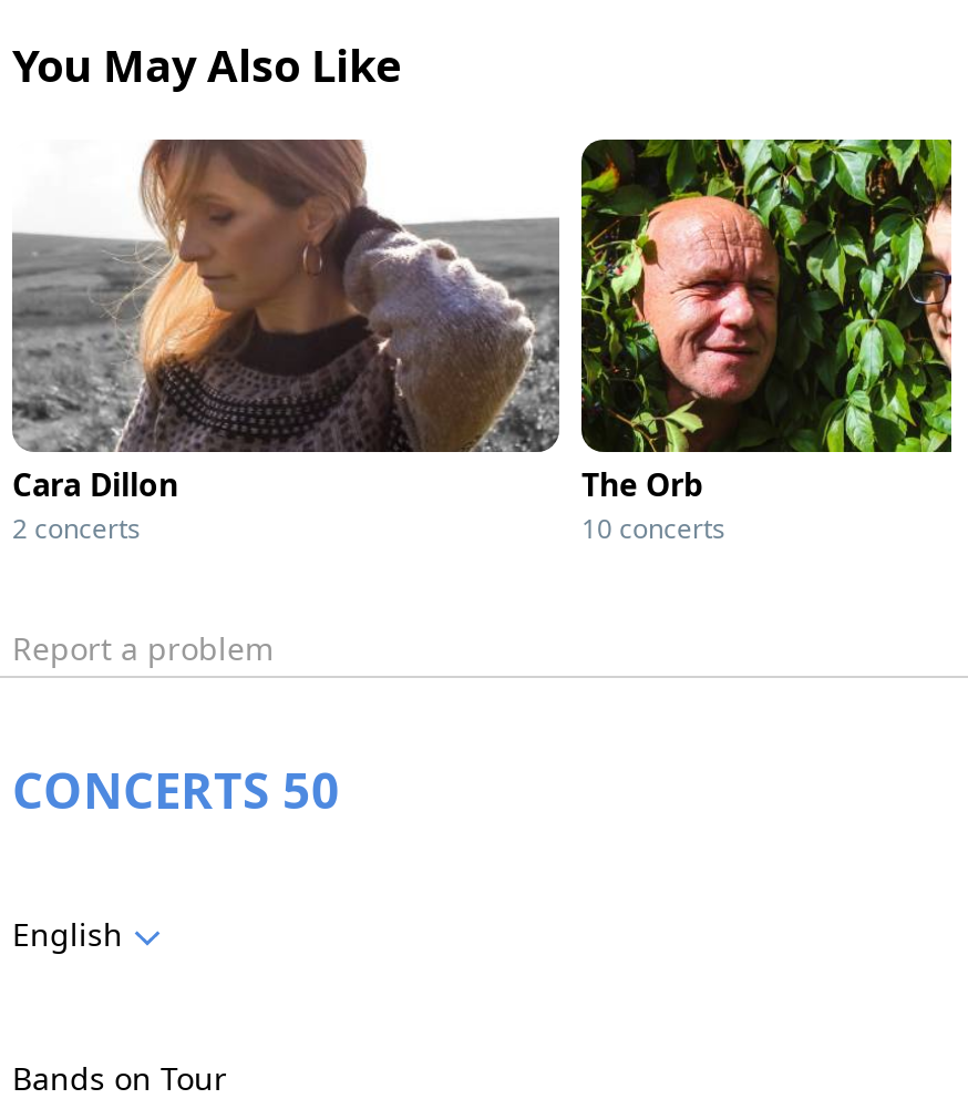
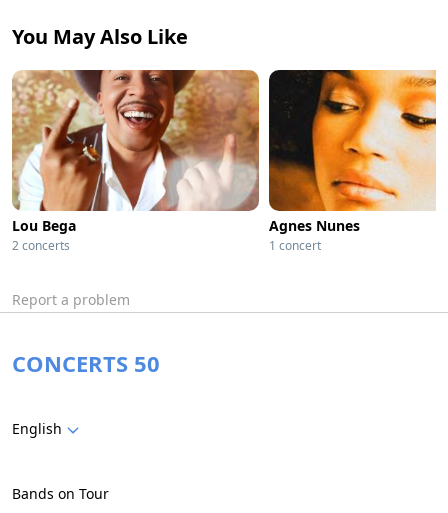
- [image]
- Cara Dillon
+ [image]
+ Lou Bega

- [image]
- The Orb
- 10 concerts
+ [image]
+ Agnes Nunes
+ 1 concert
